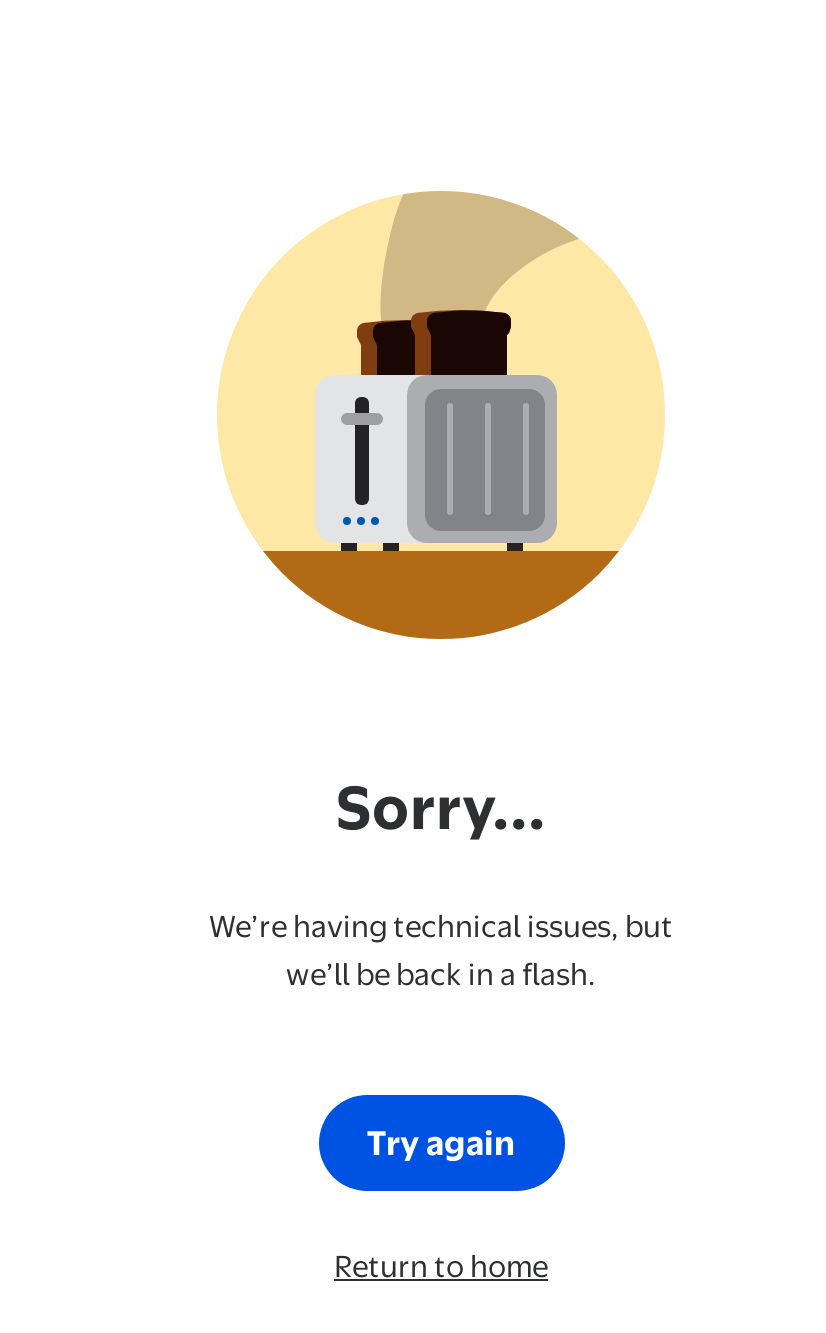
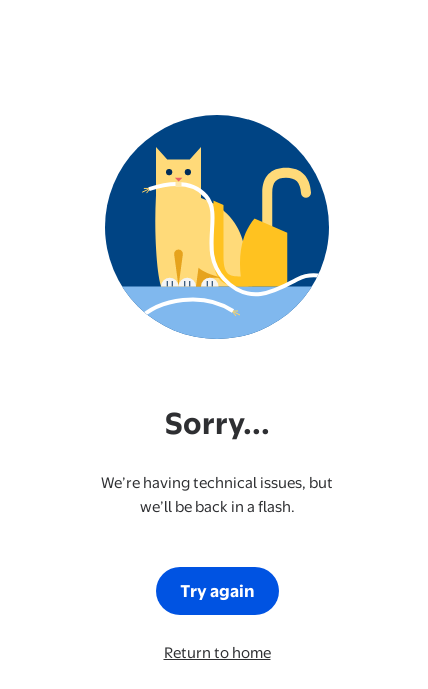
- [image]
+ [image]
